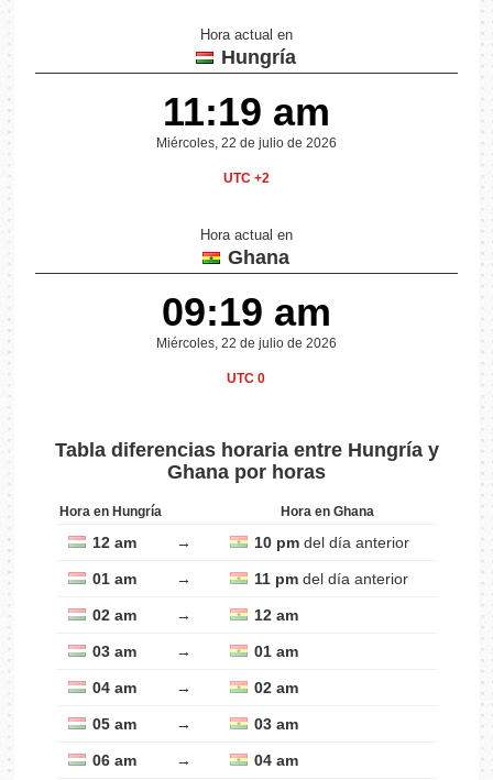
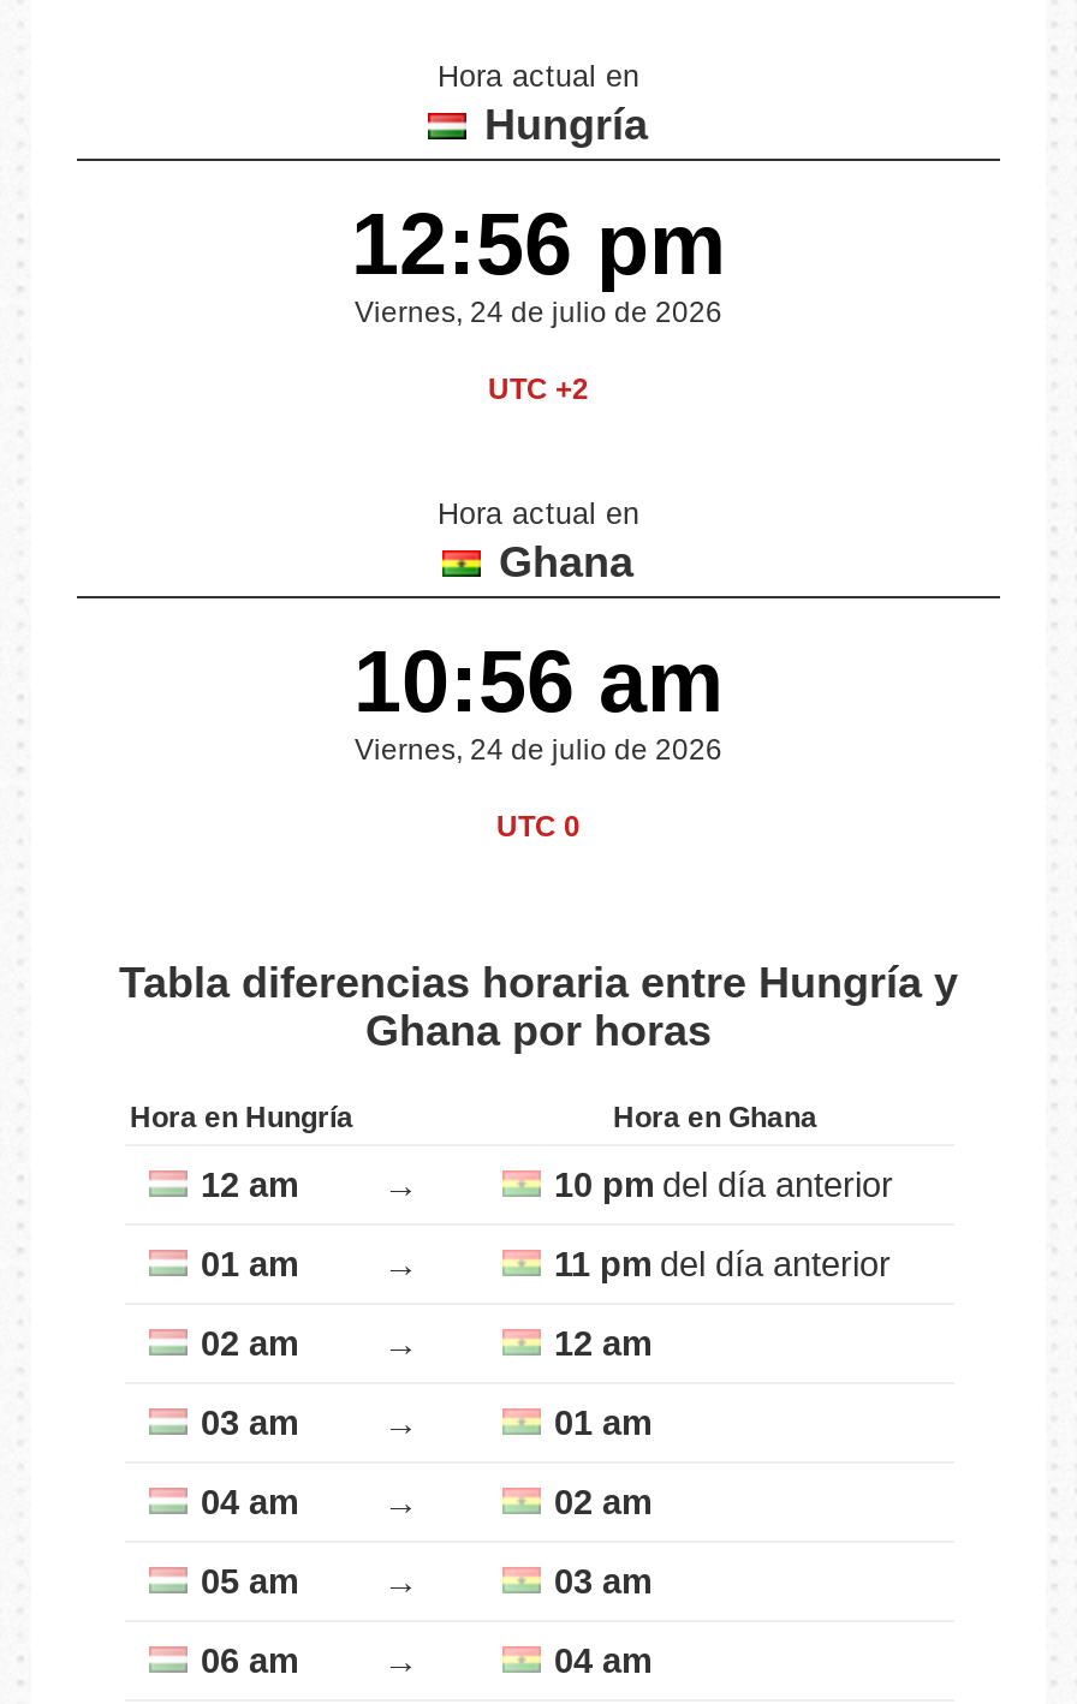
- 11:19 am
- Miércoles, 22 de julio de 2026
+ 12:56 pm
+ Viernes, 24 de julio de 2026

- 09:19 am
+ 10:56 am

- Miércoles, 22 de julio de 2026
+ Viernes, 24 de julio de 2026
